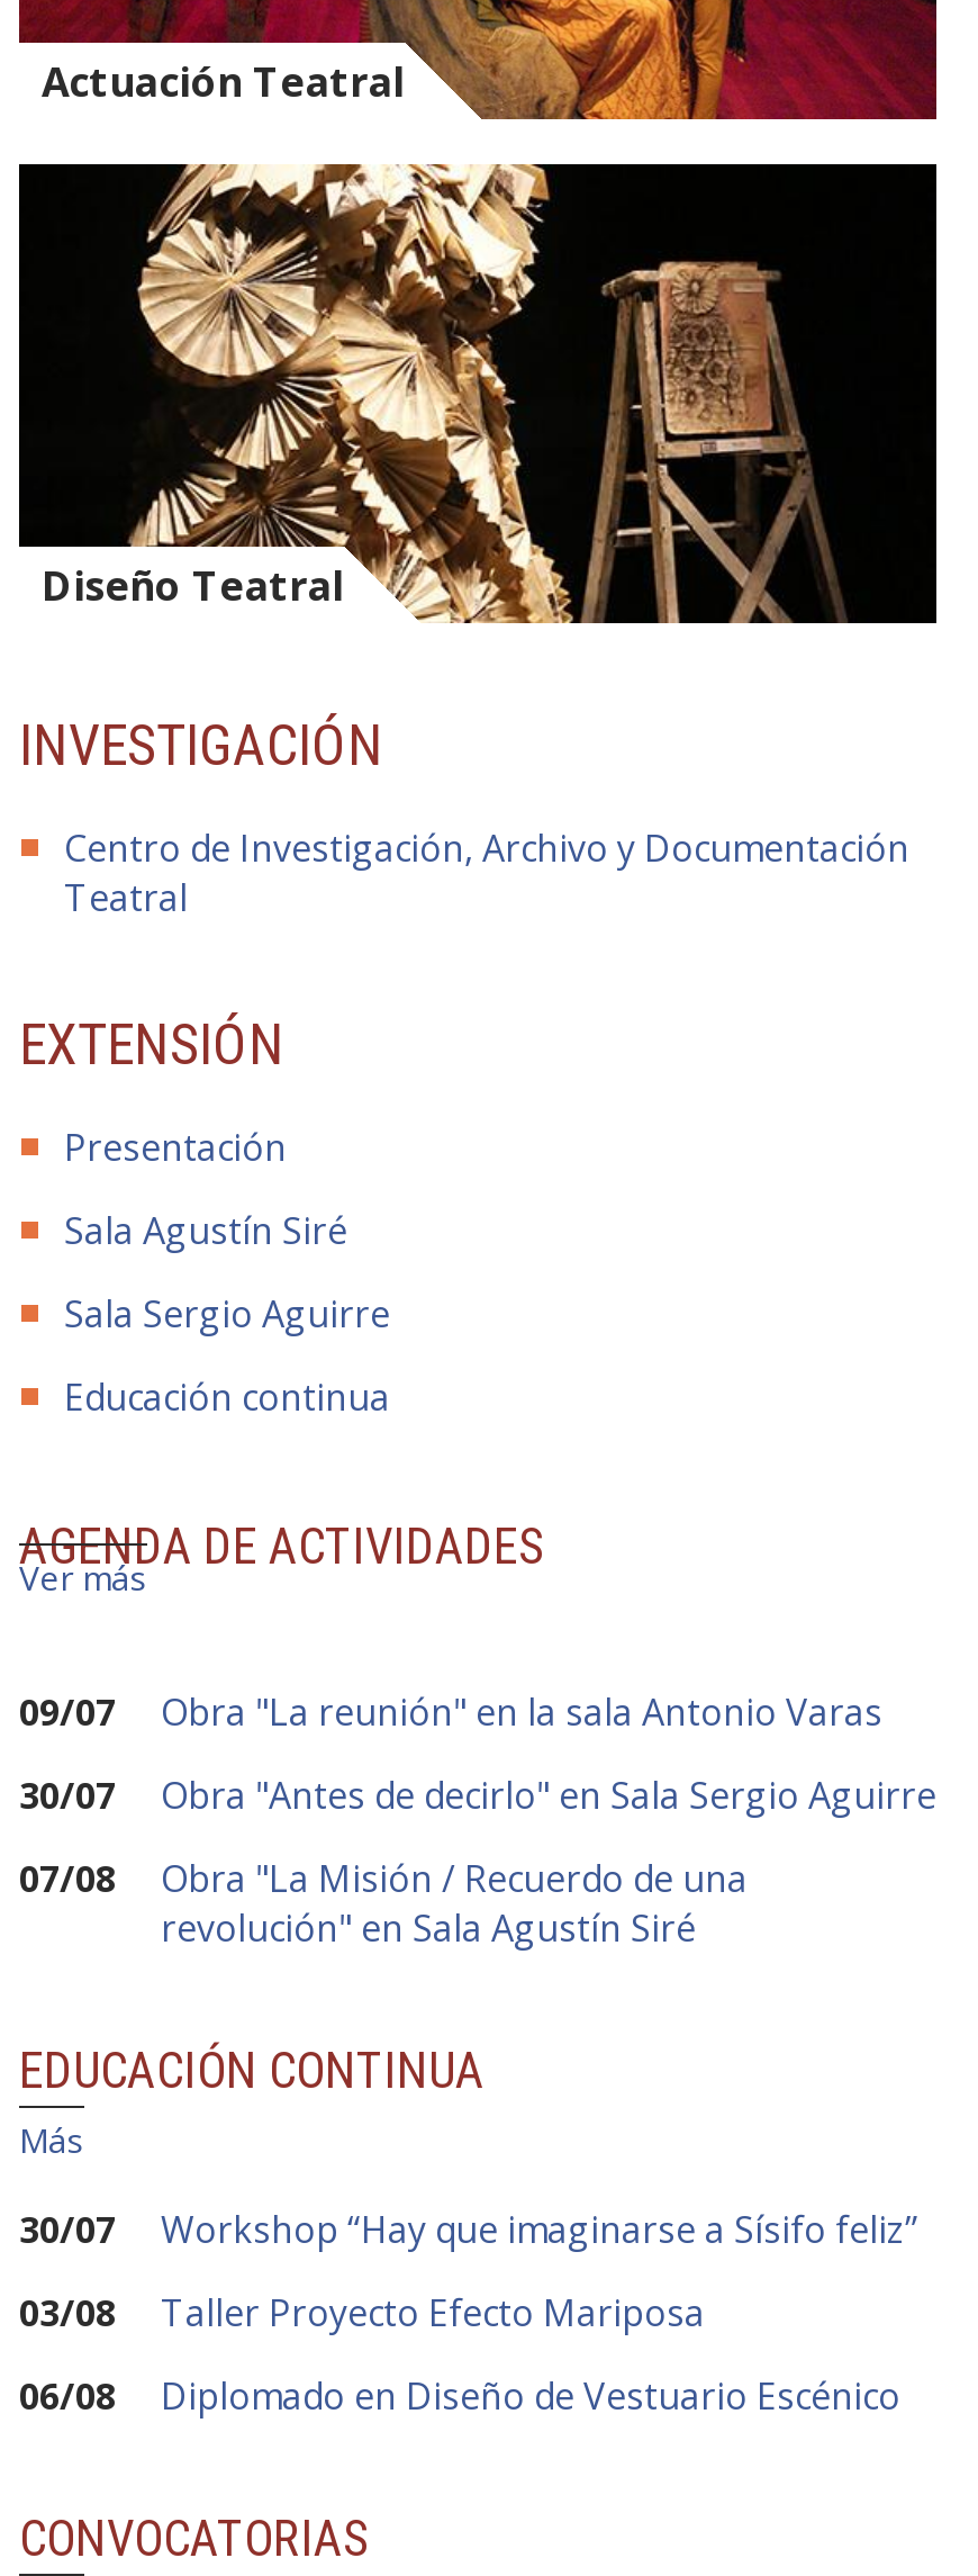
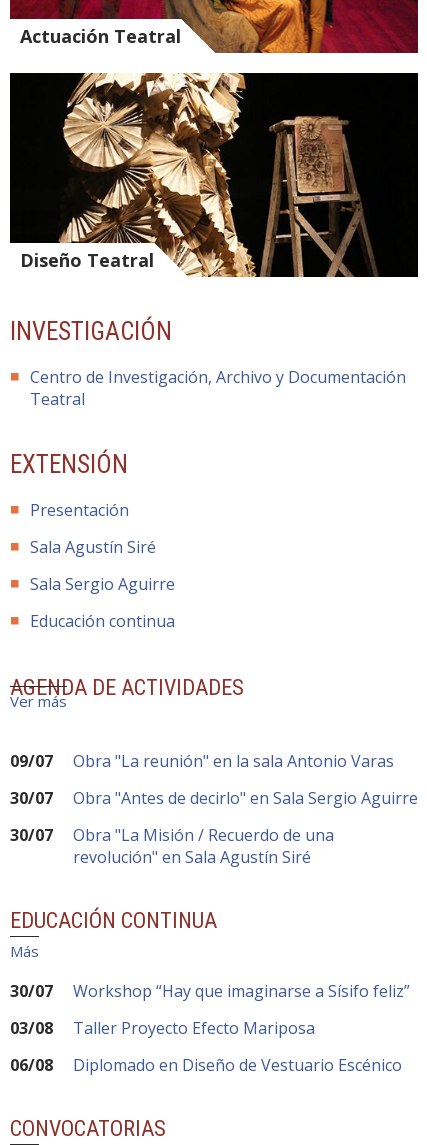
- 07/08 Obra "La Misión / Recuerdo de una
+ 30/07 Obra "La Misión / Recuerdo de una
